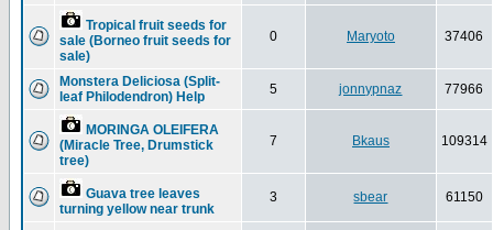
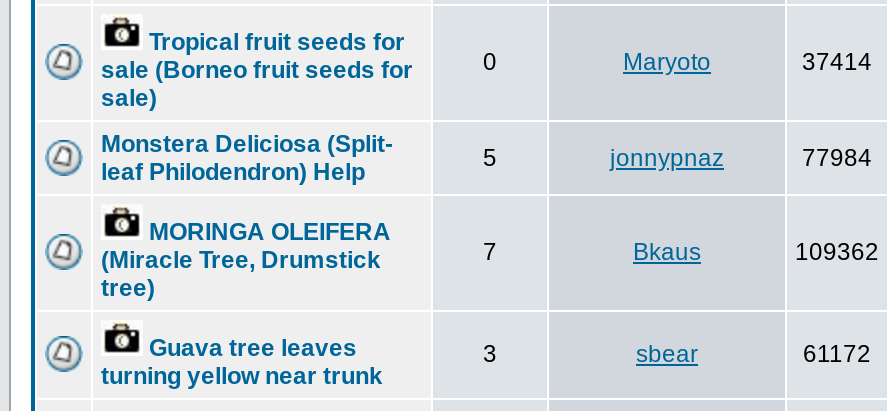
- 37406
+ 37414

- 77966
+ 77984

- 109314
+ 109362

- 61150
+ 61172
